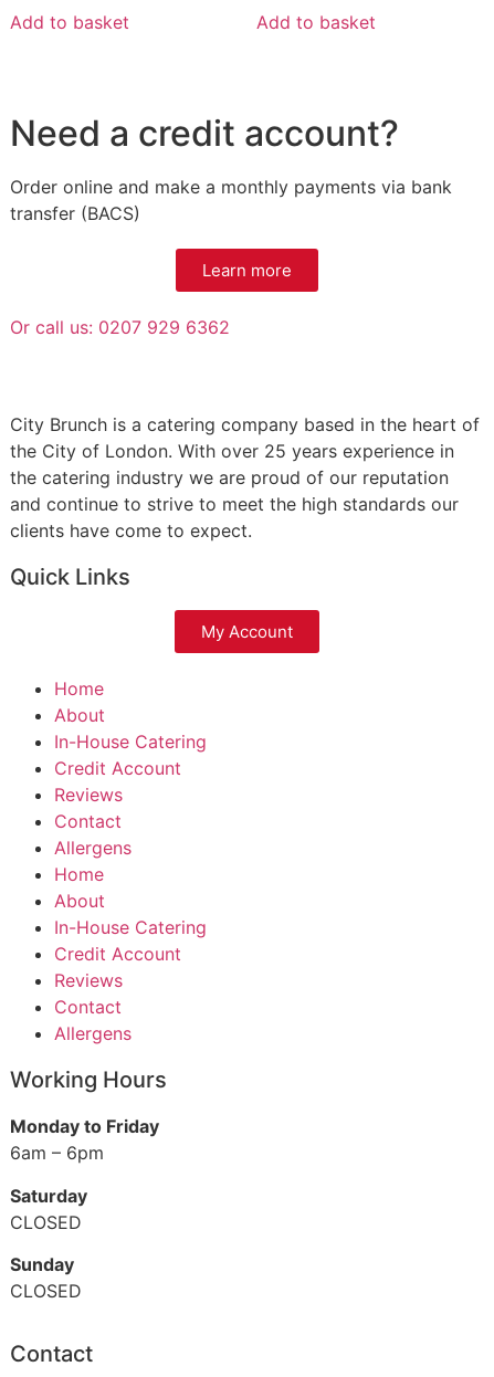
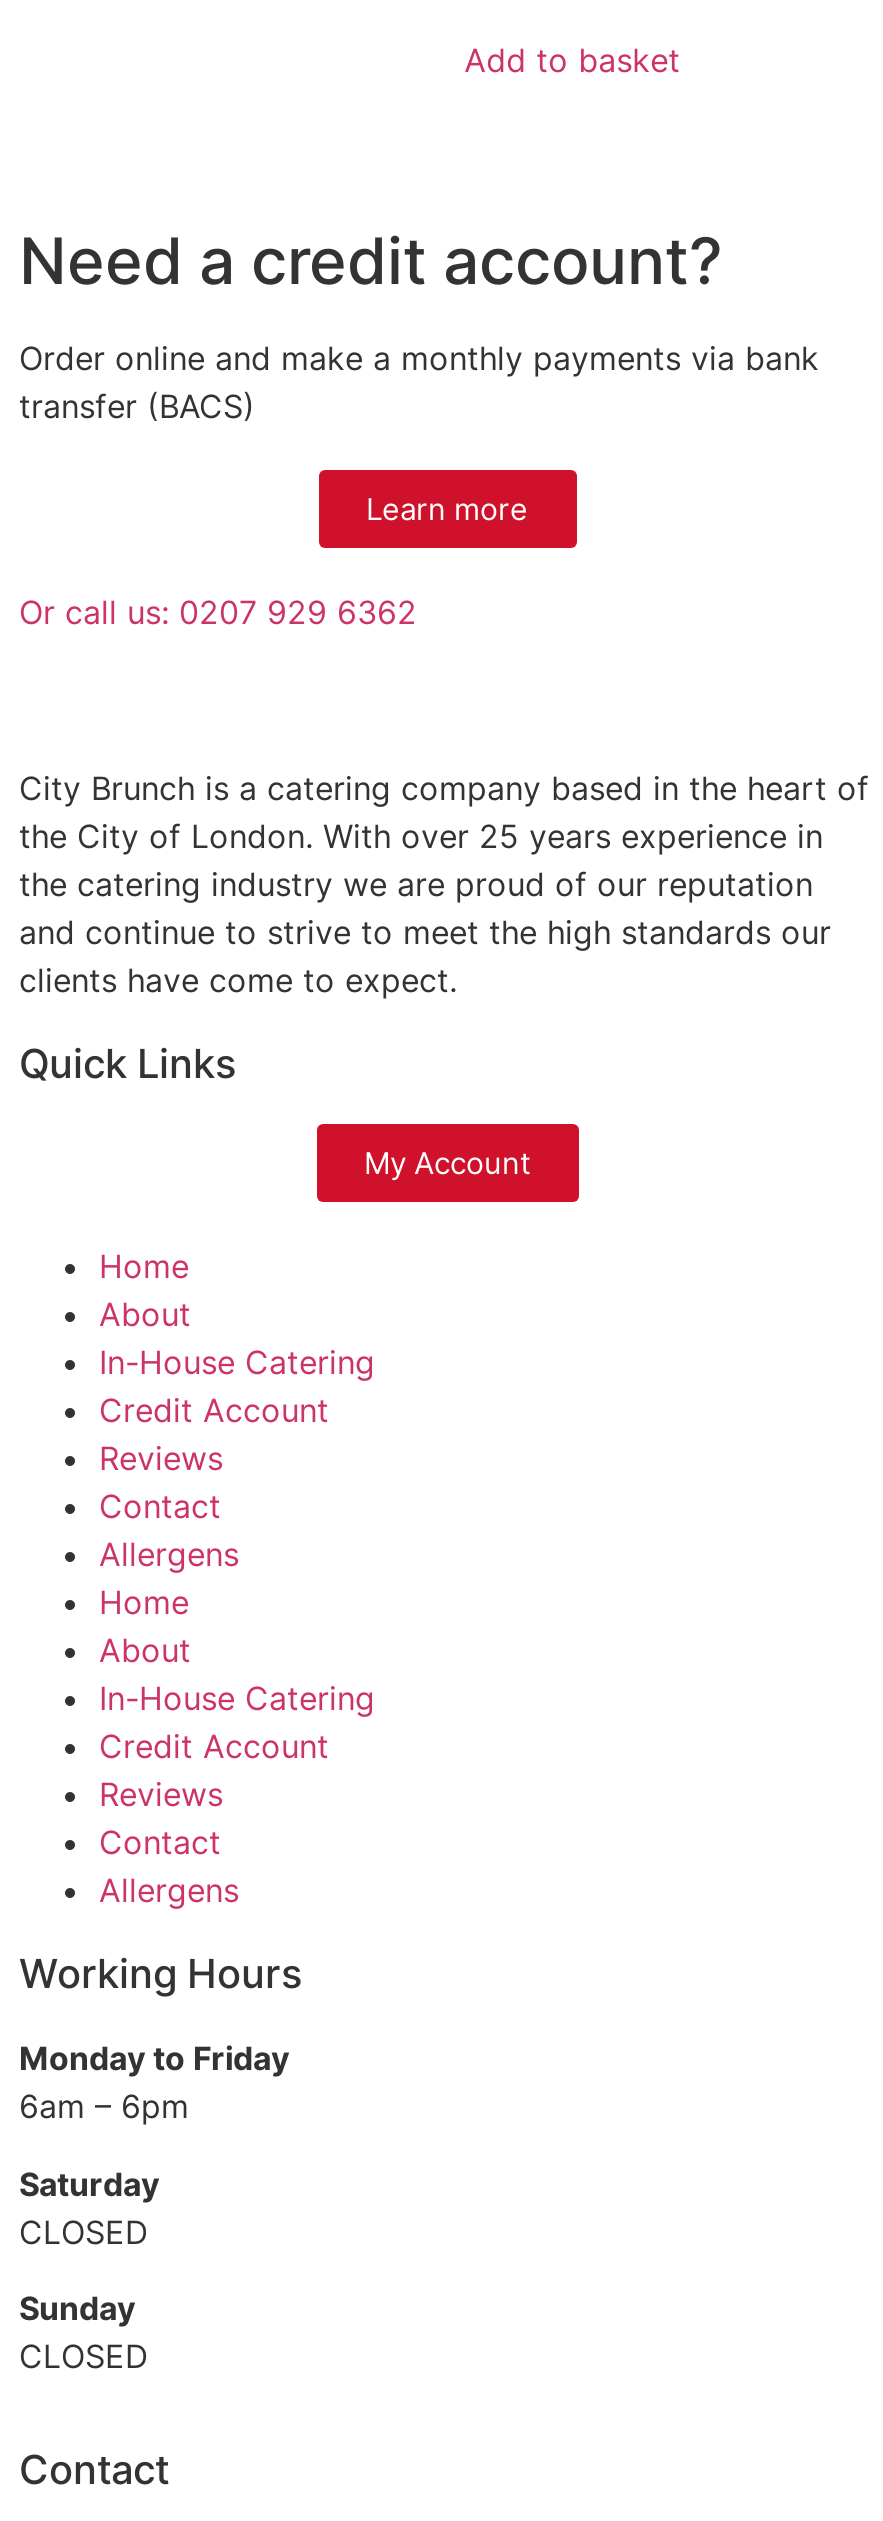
- Add to basket
